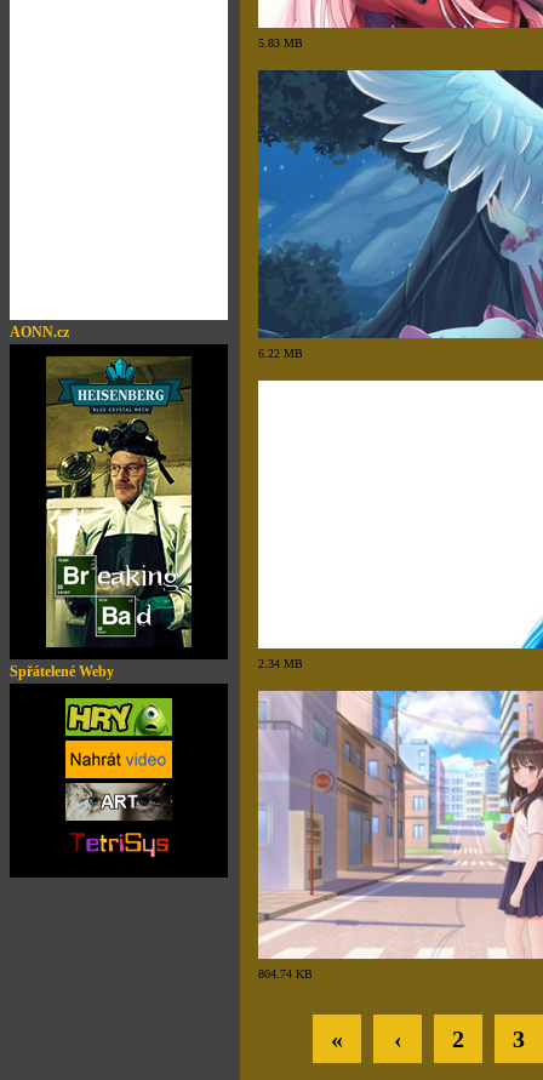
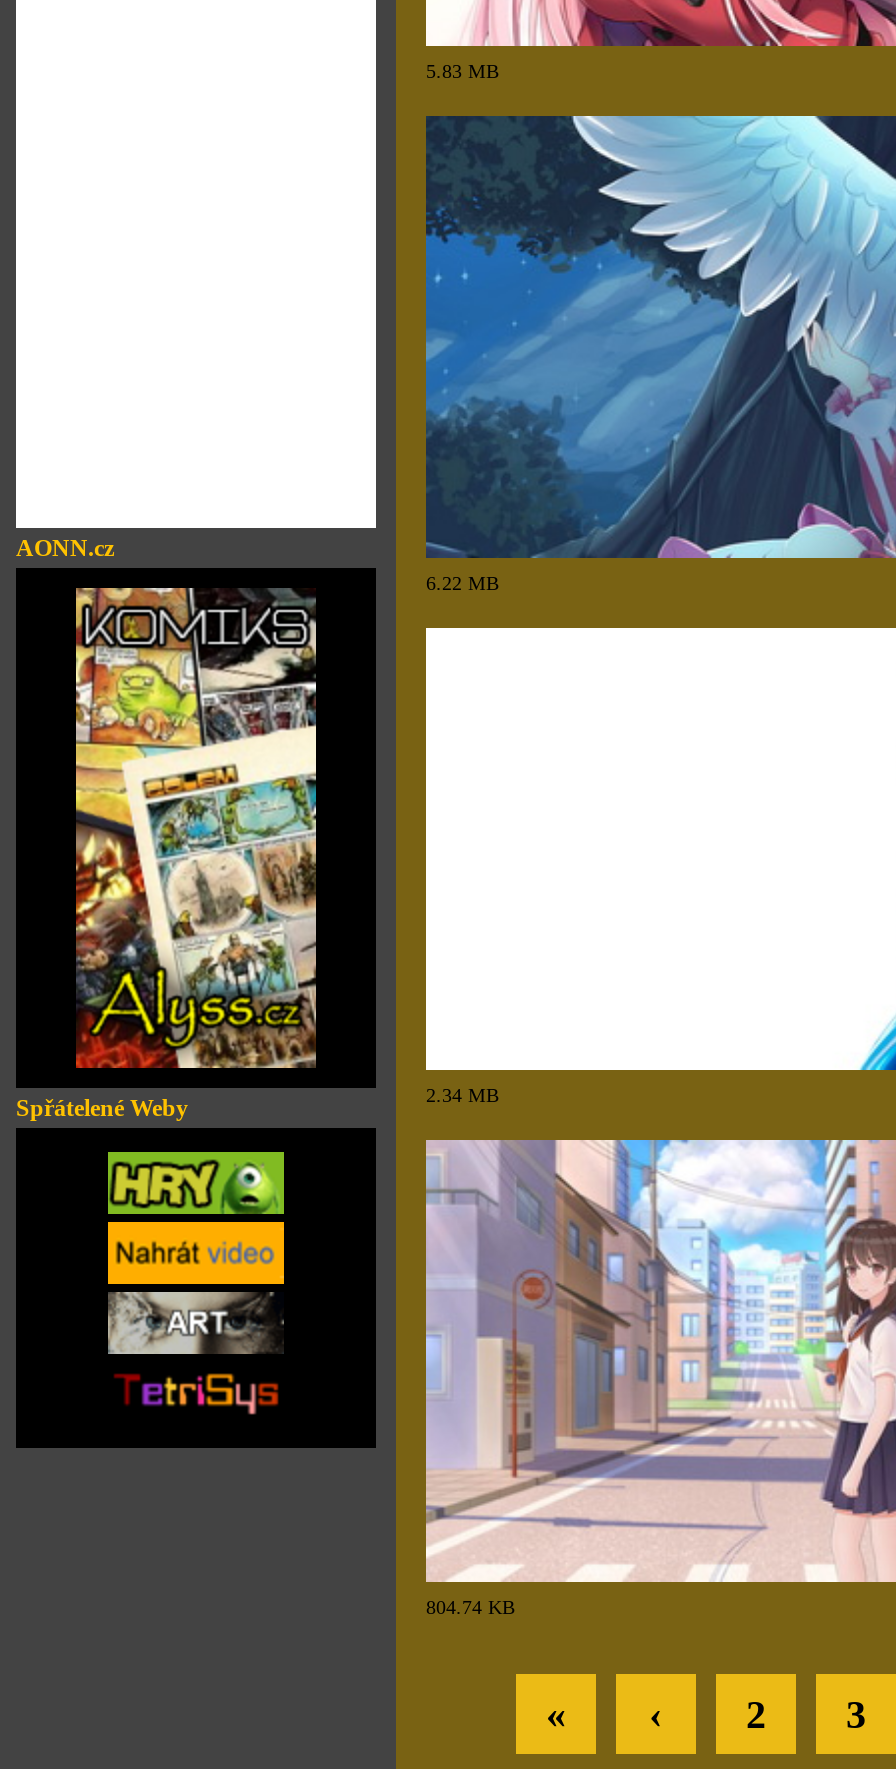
- [image]
+ [image]
